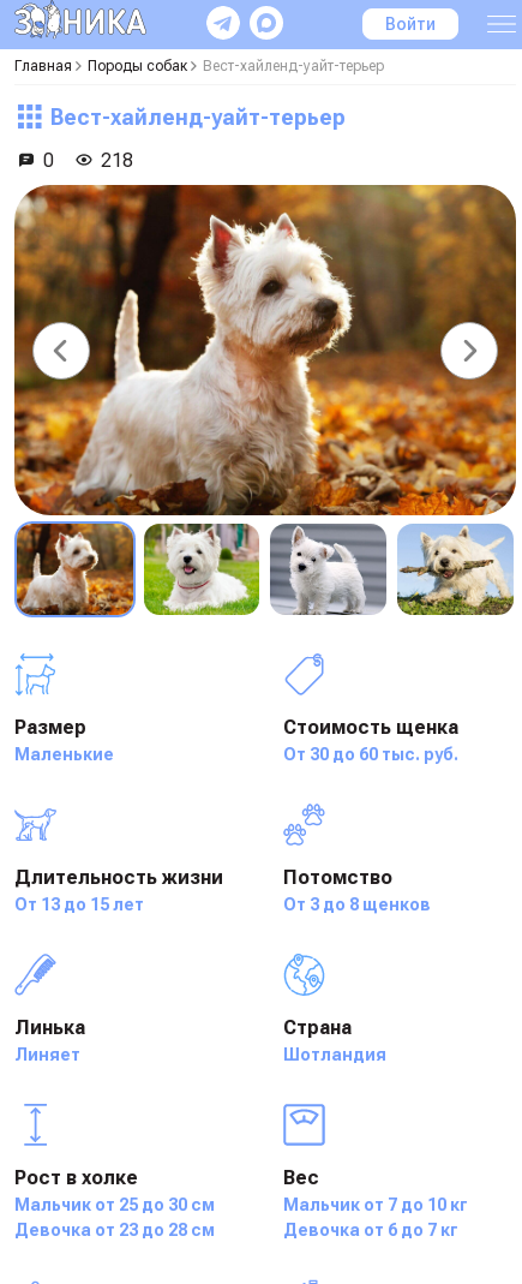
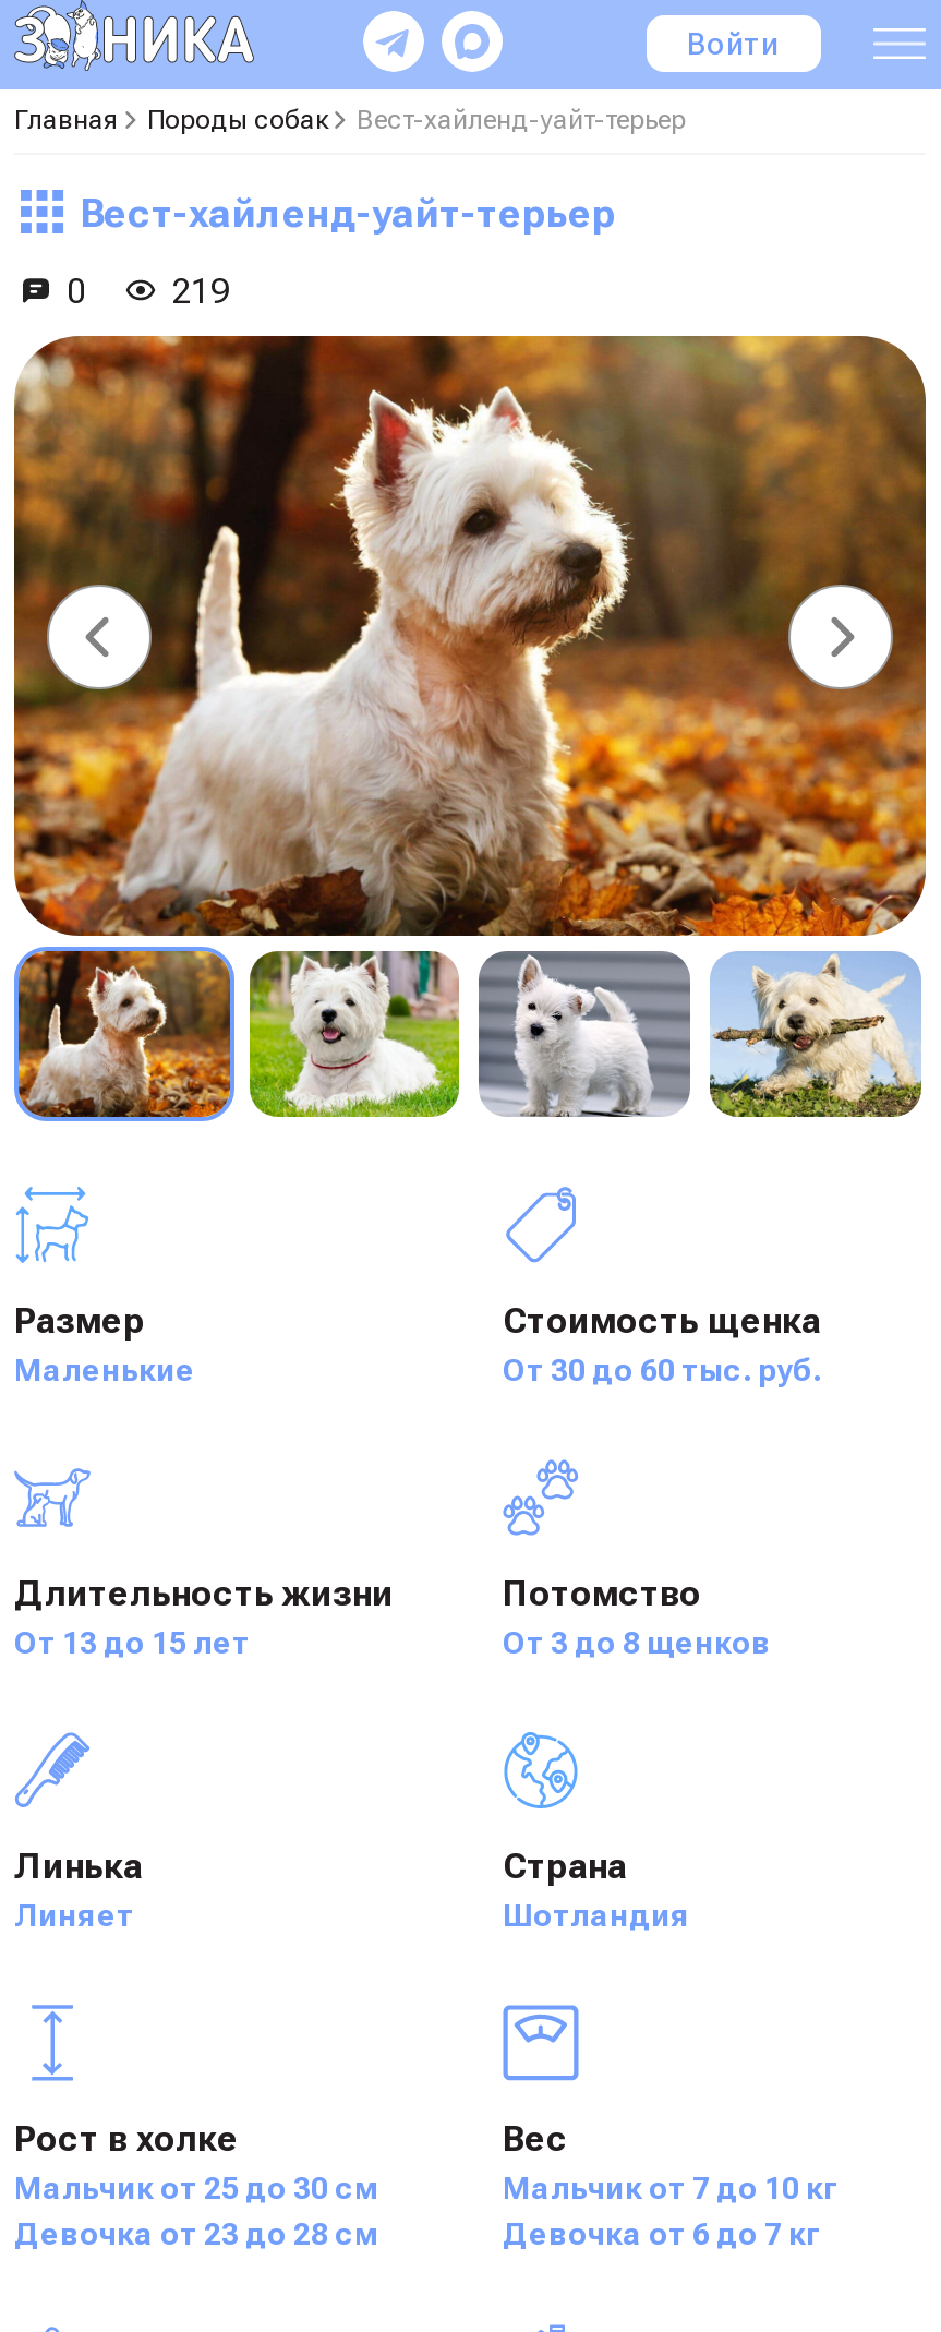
- 218
+ 219
